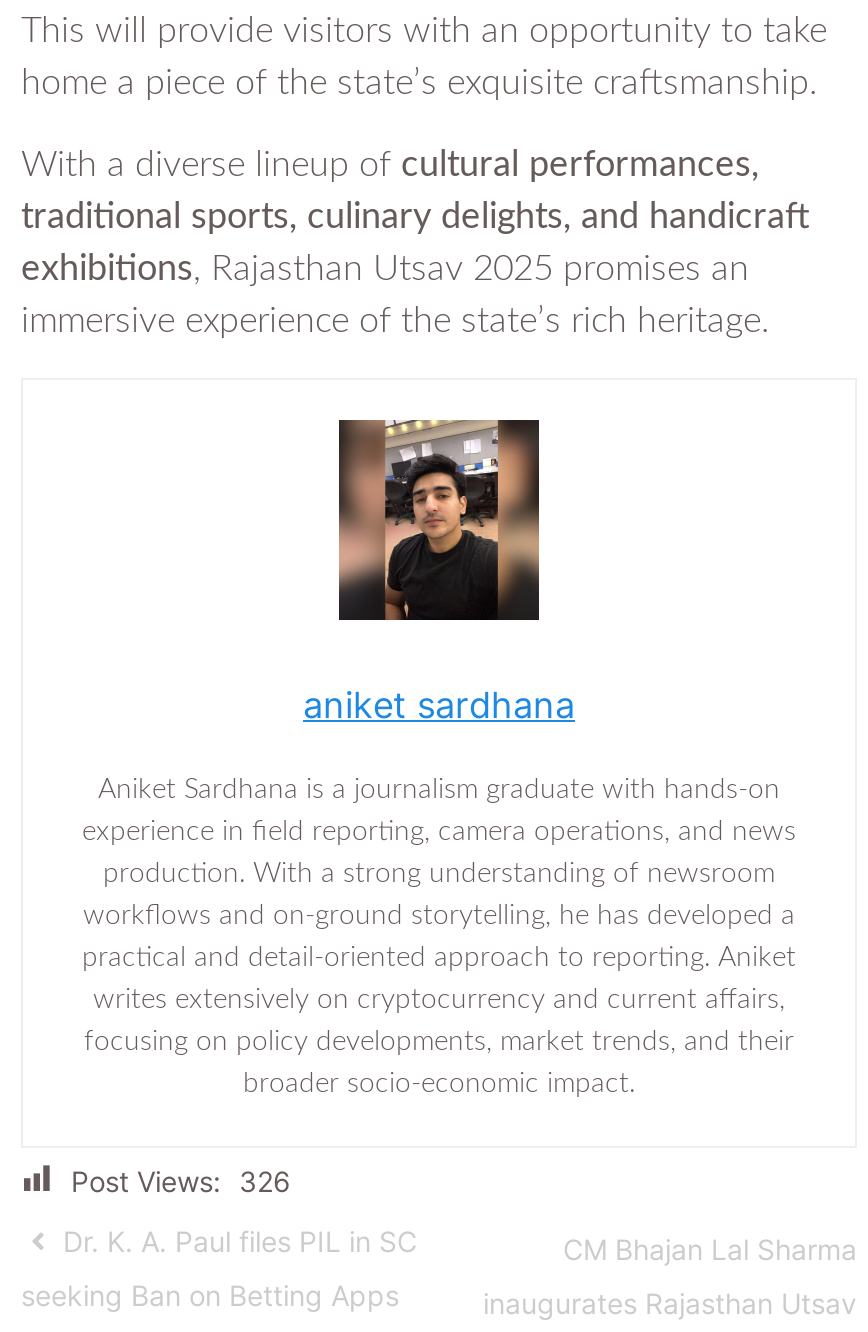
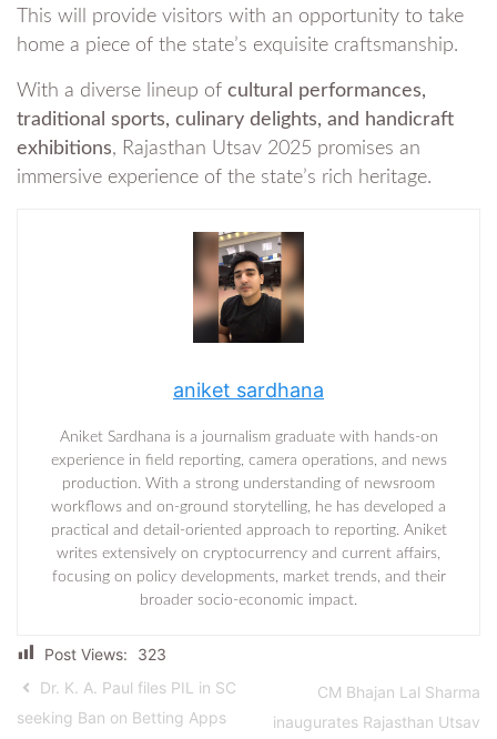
- Post Views: 326
+ Post Views: 323
